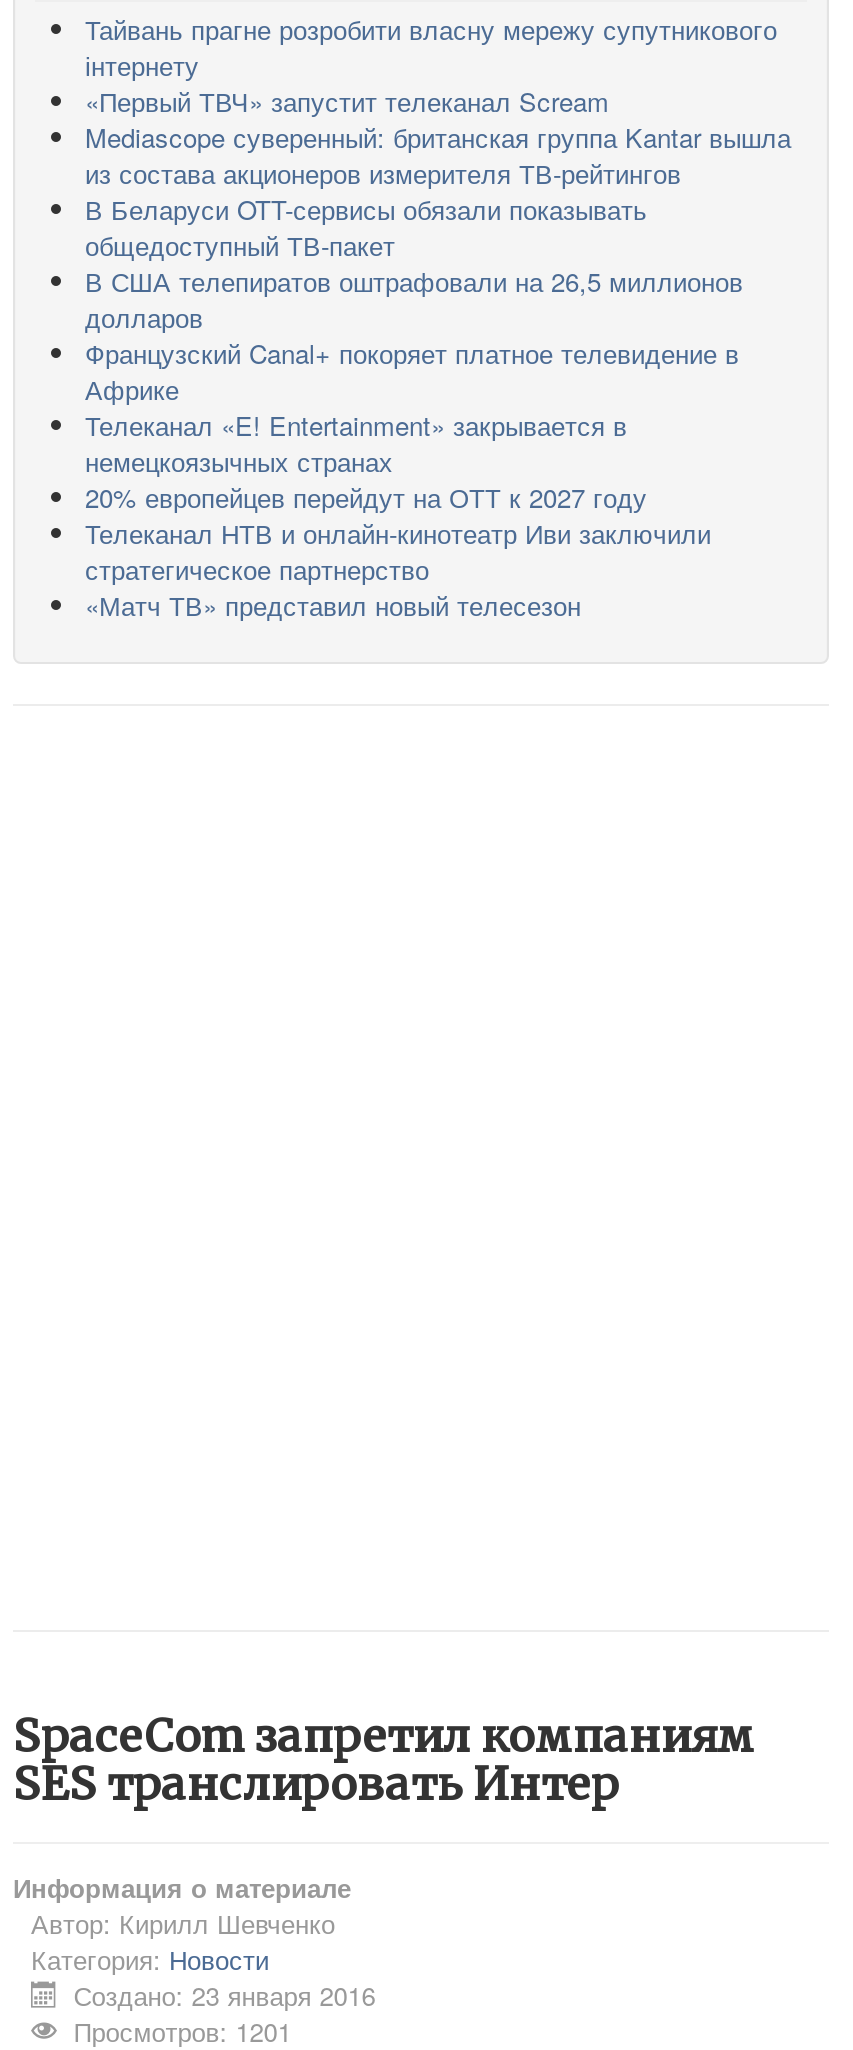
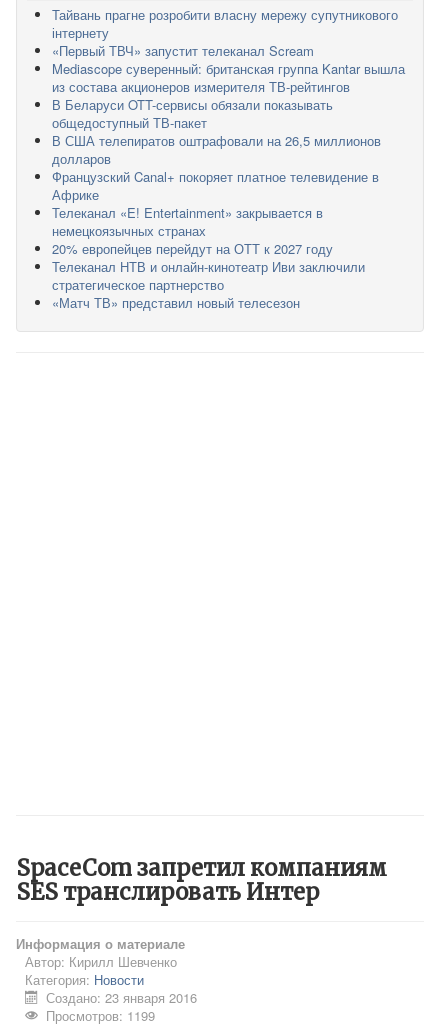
- Просмотров: 1201
+ Просмотров: 1199
